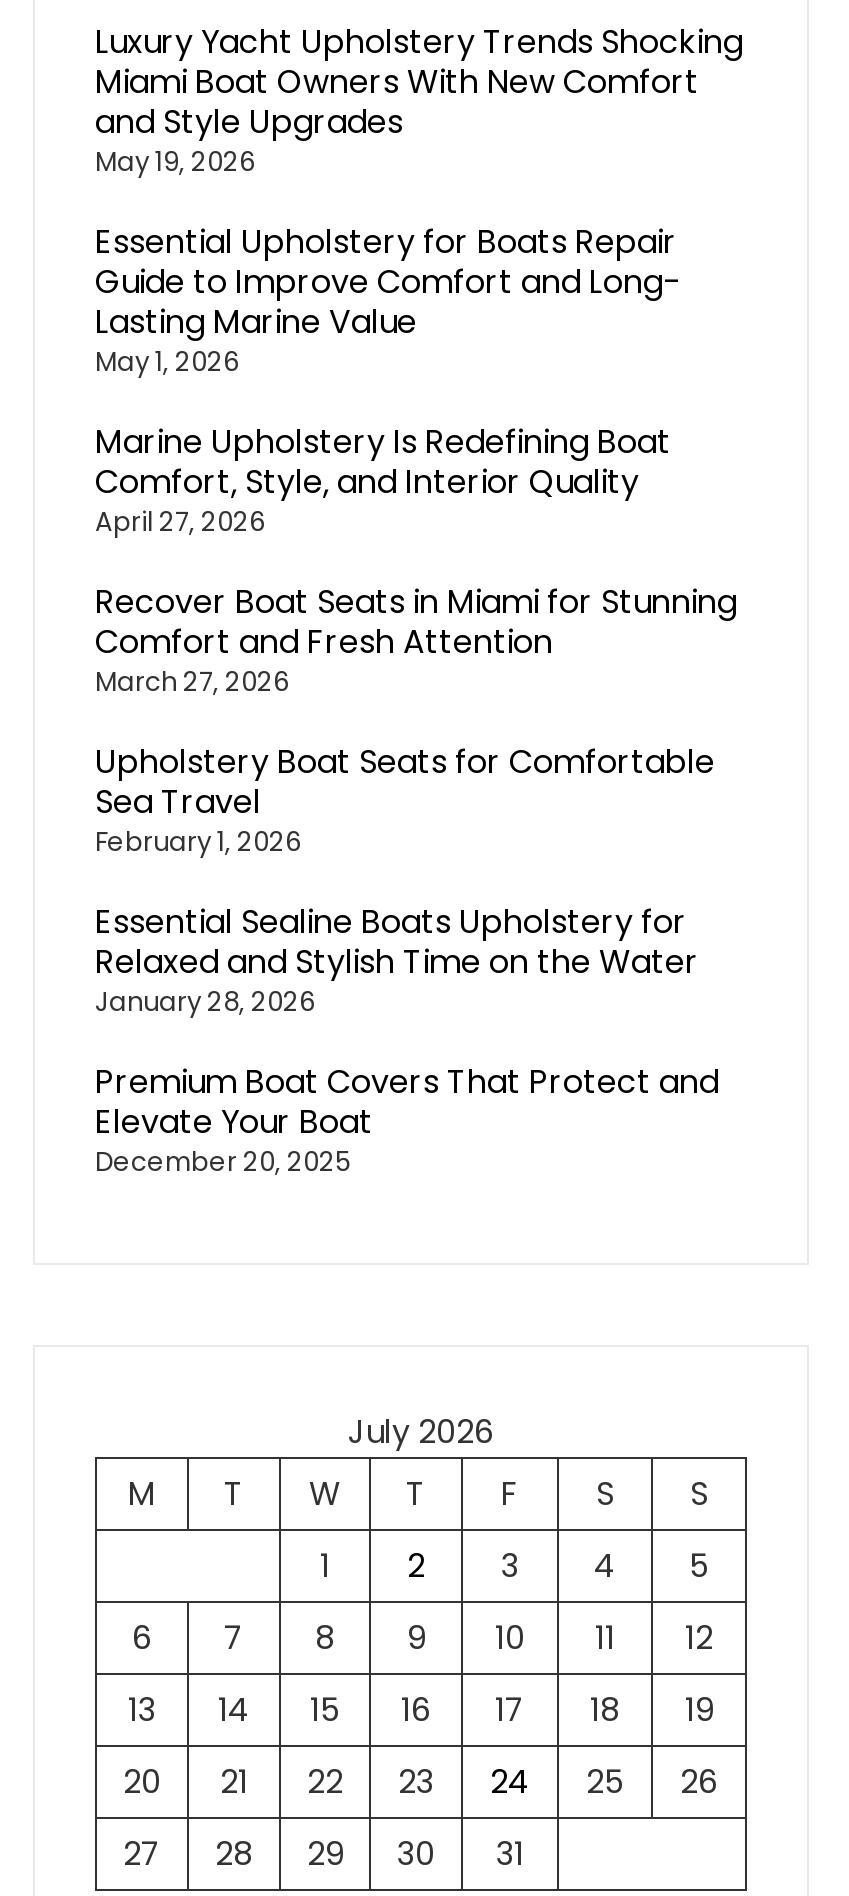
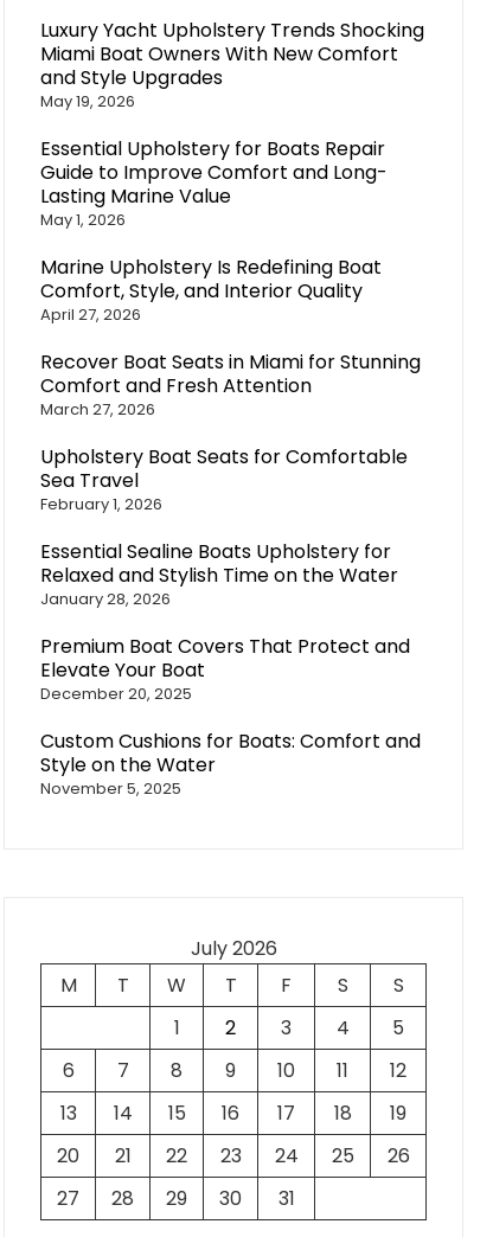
+ Custom Cushions for Boats: Comfort and
+ Style on the Water
+ November 5, 2025
